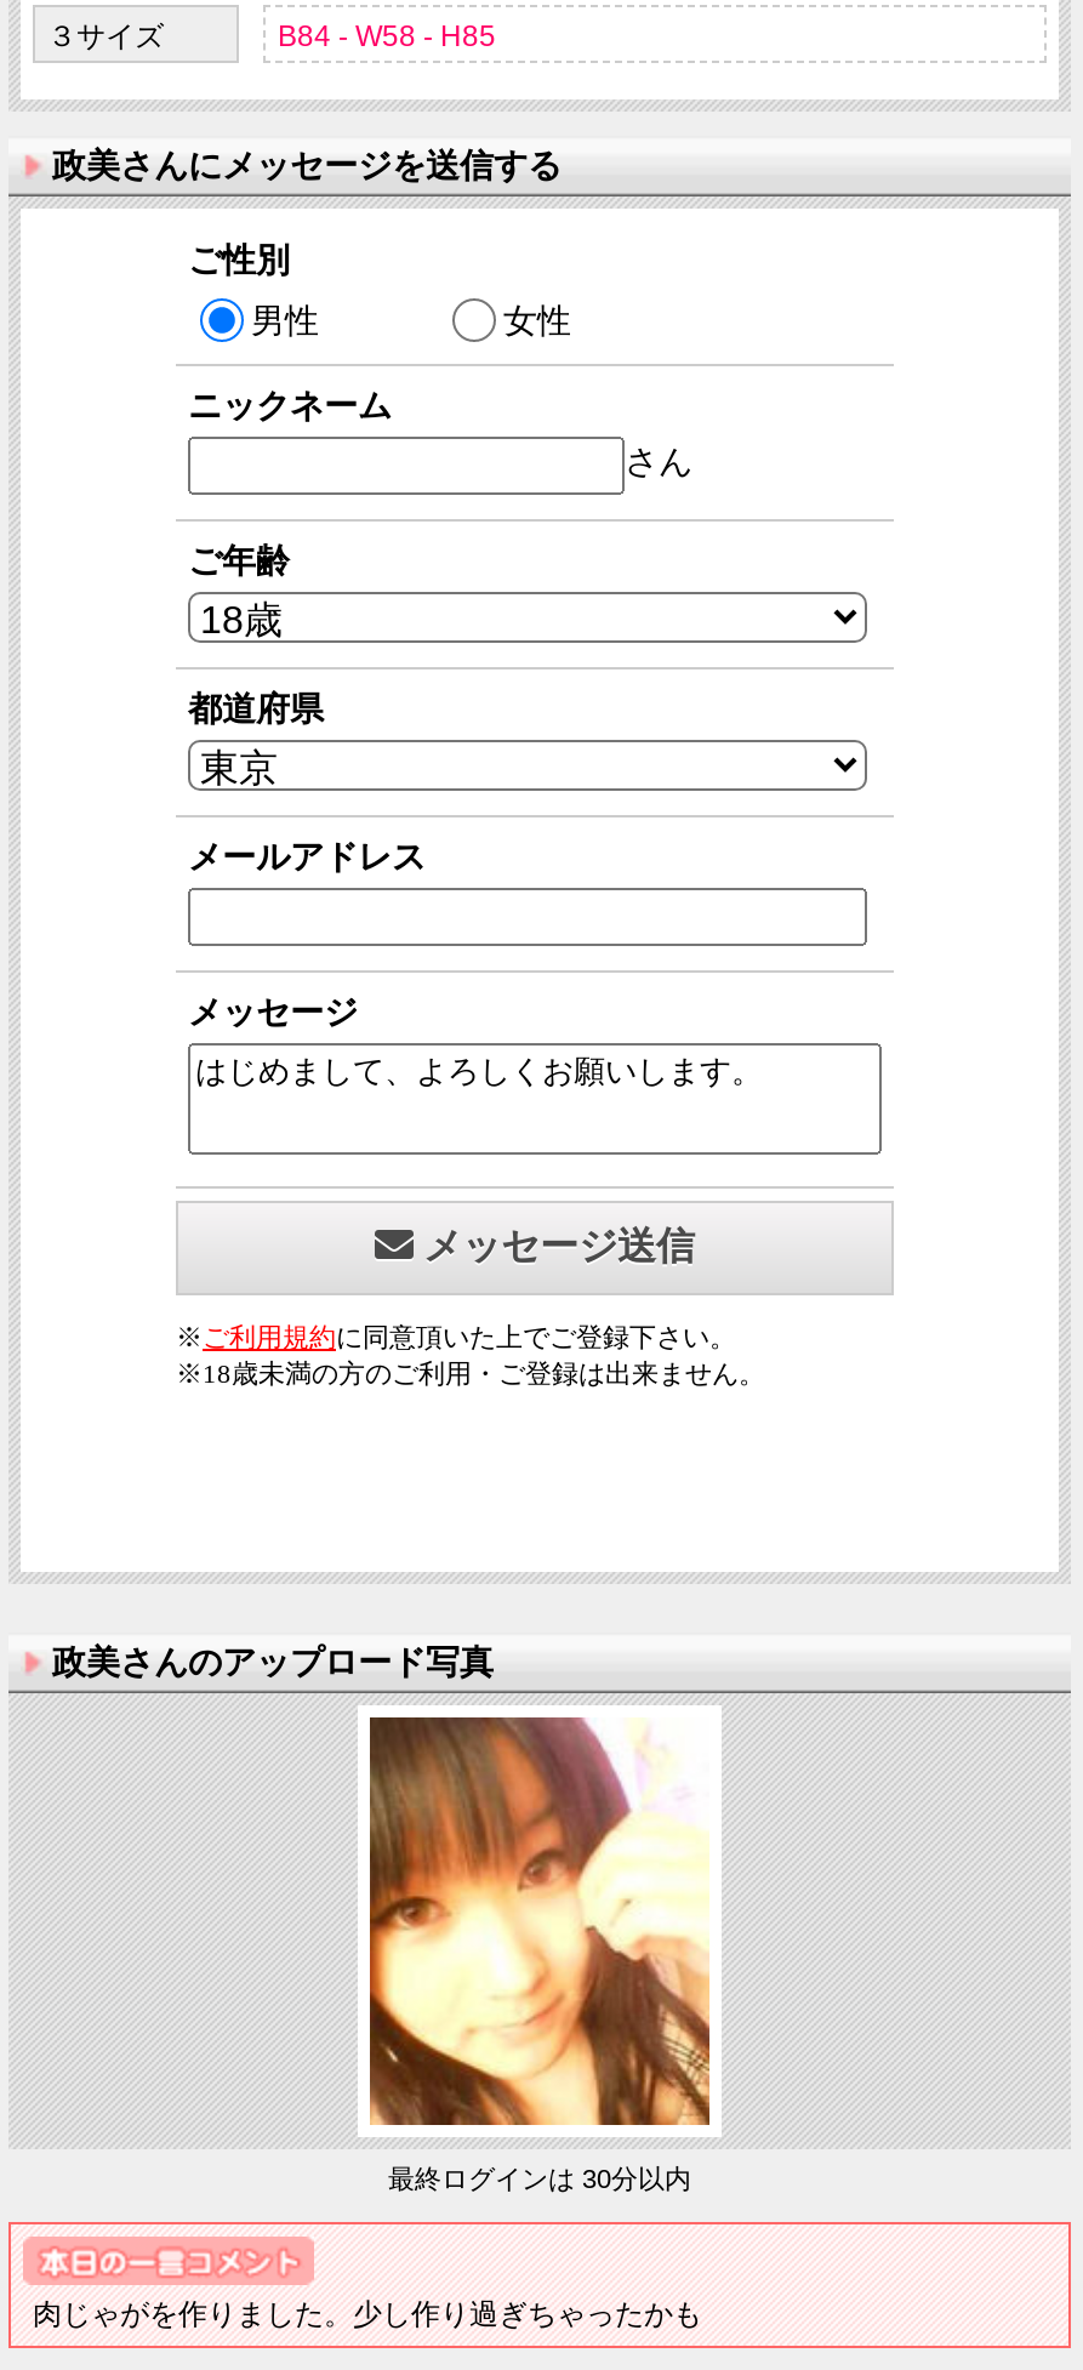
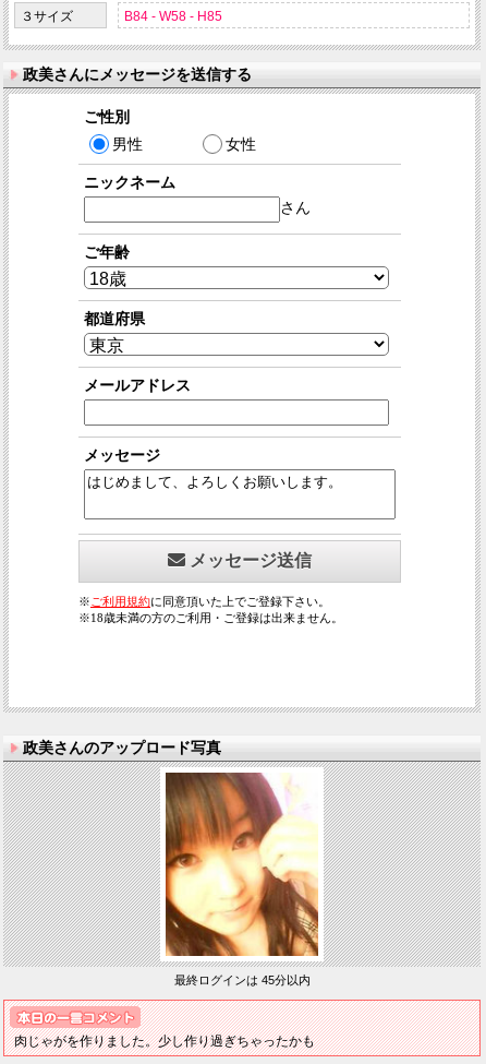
- 最終ログインは30分以内
+ 最終ログインは45分以内
